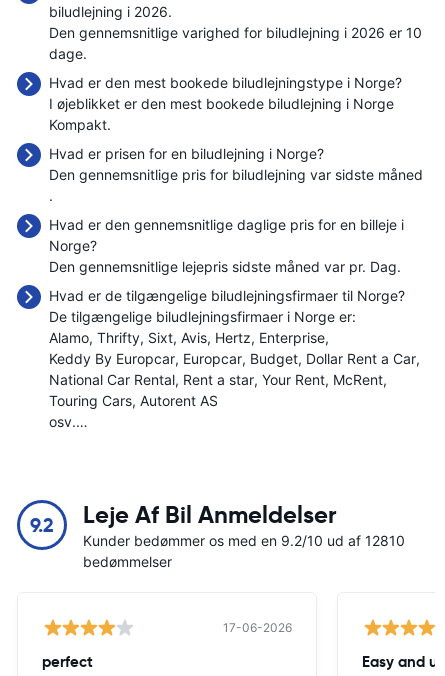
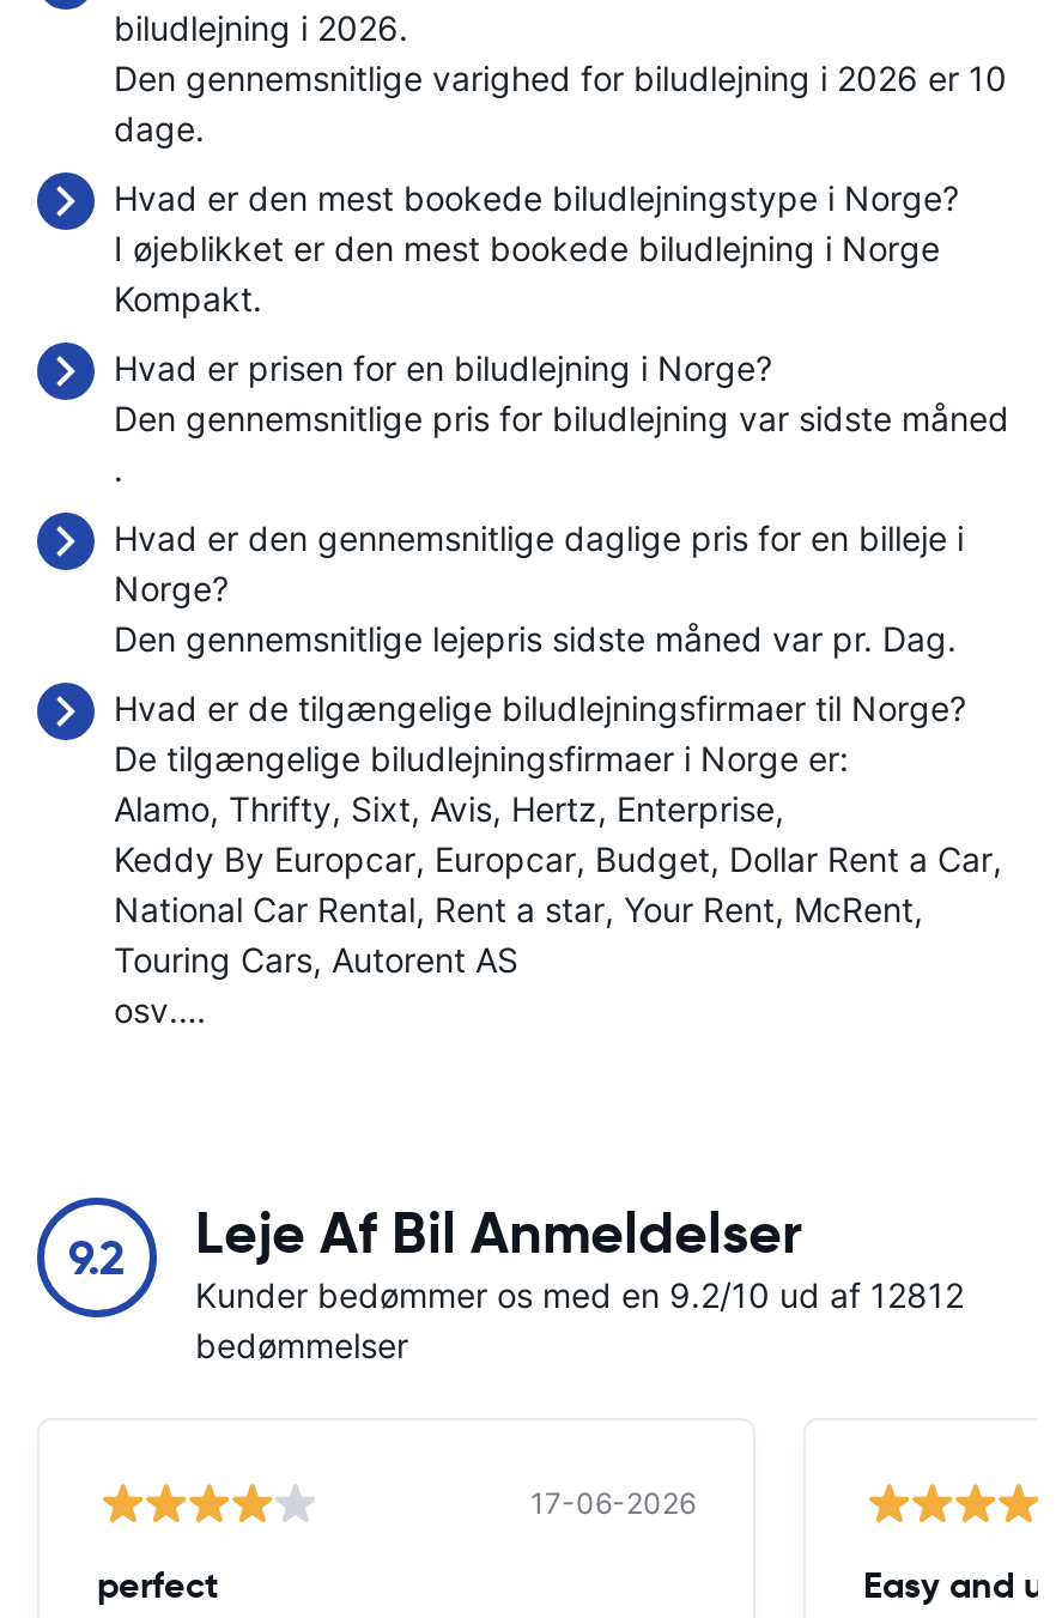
- Kunder bedømmer os med en 9.2/10 ud af 12810
+ Kunder bedømmer os med en 9.2/10 ud af 12812
